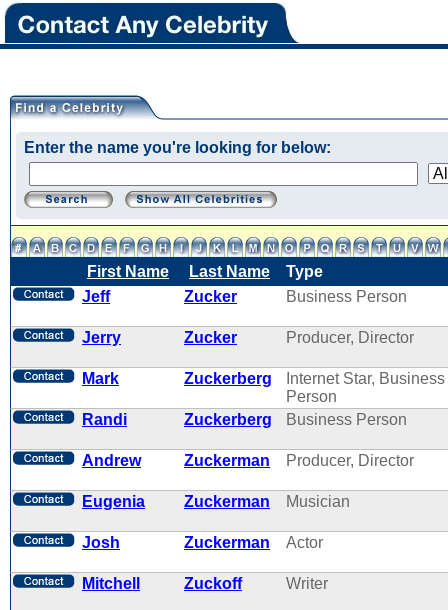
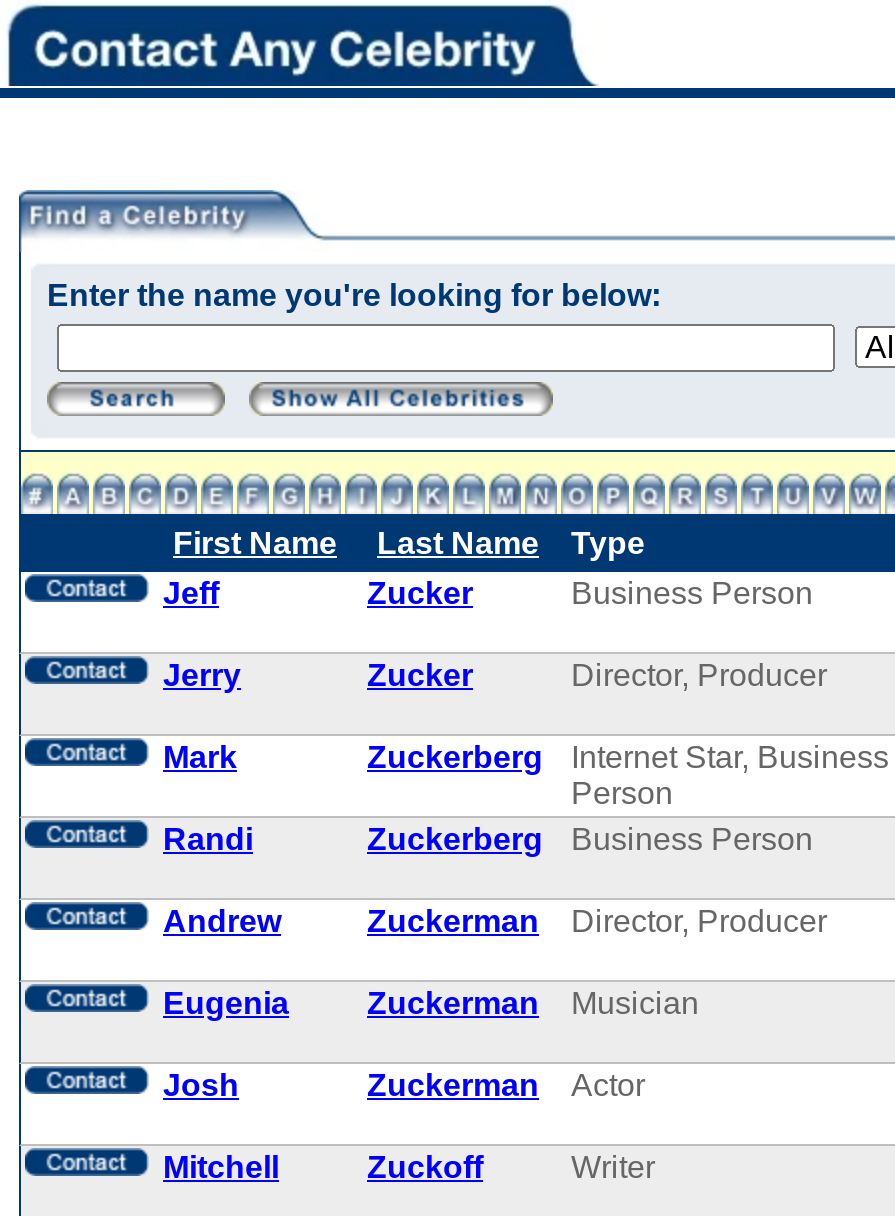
- Producer, Director
+ Director, Producer

- Producer, Director
+ Director, Producer
